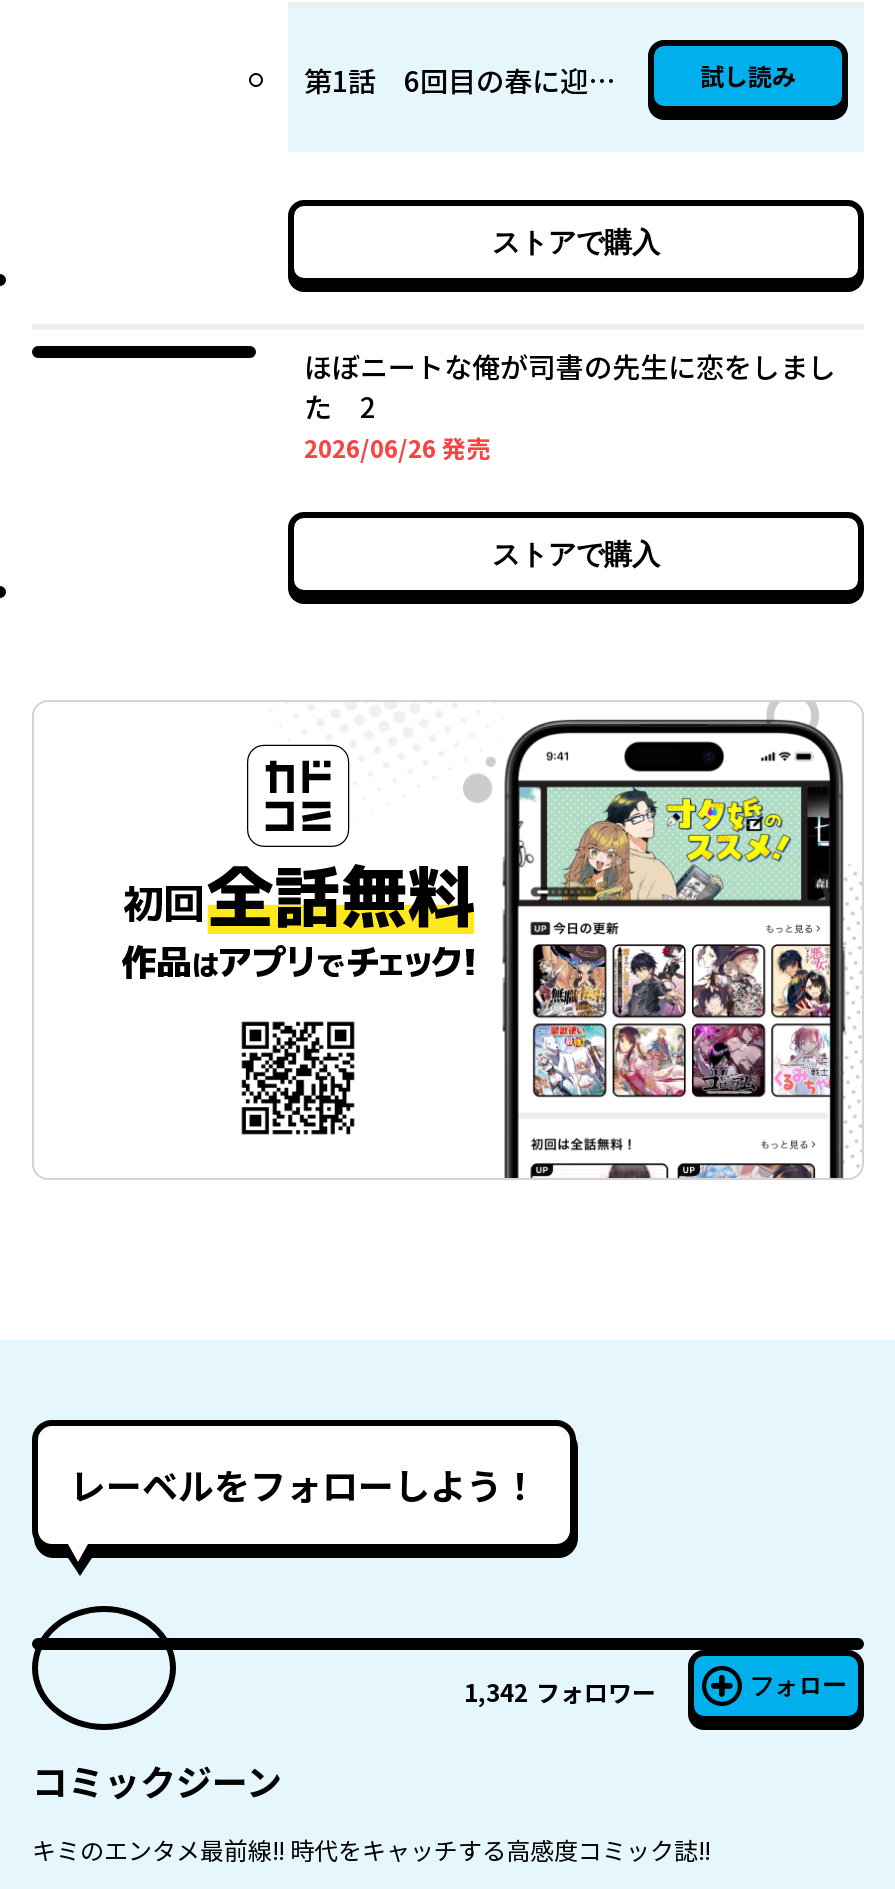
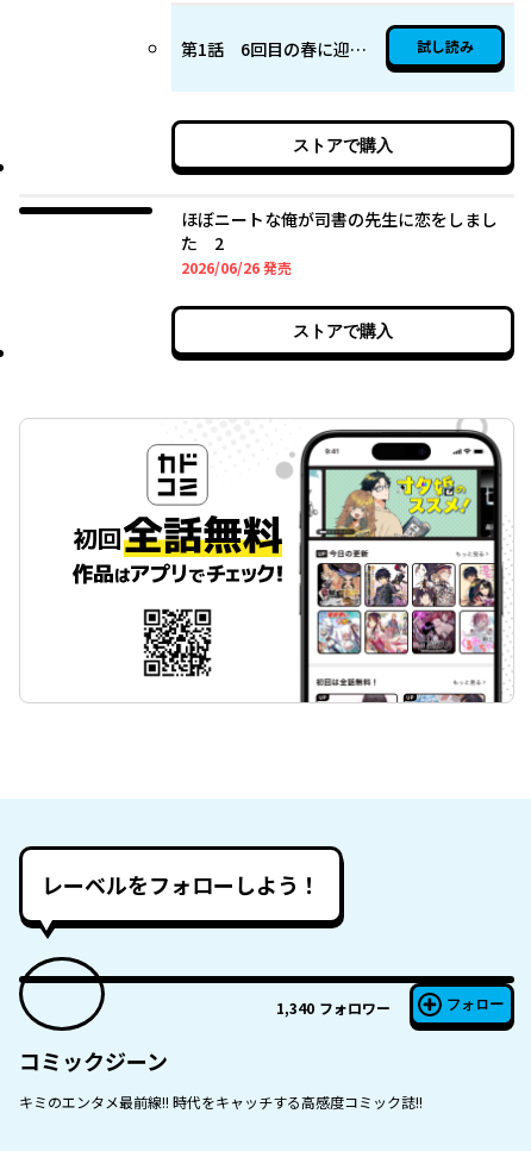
- 1,342 フォロワー
+ 1,340 フォロワー
